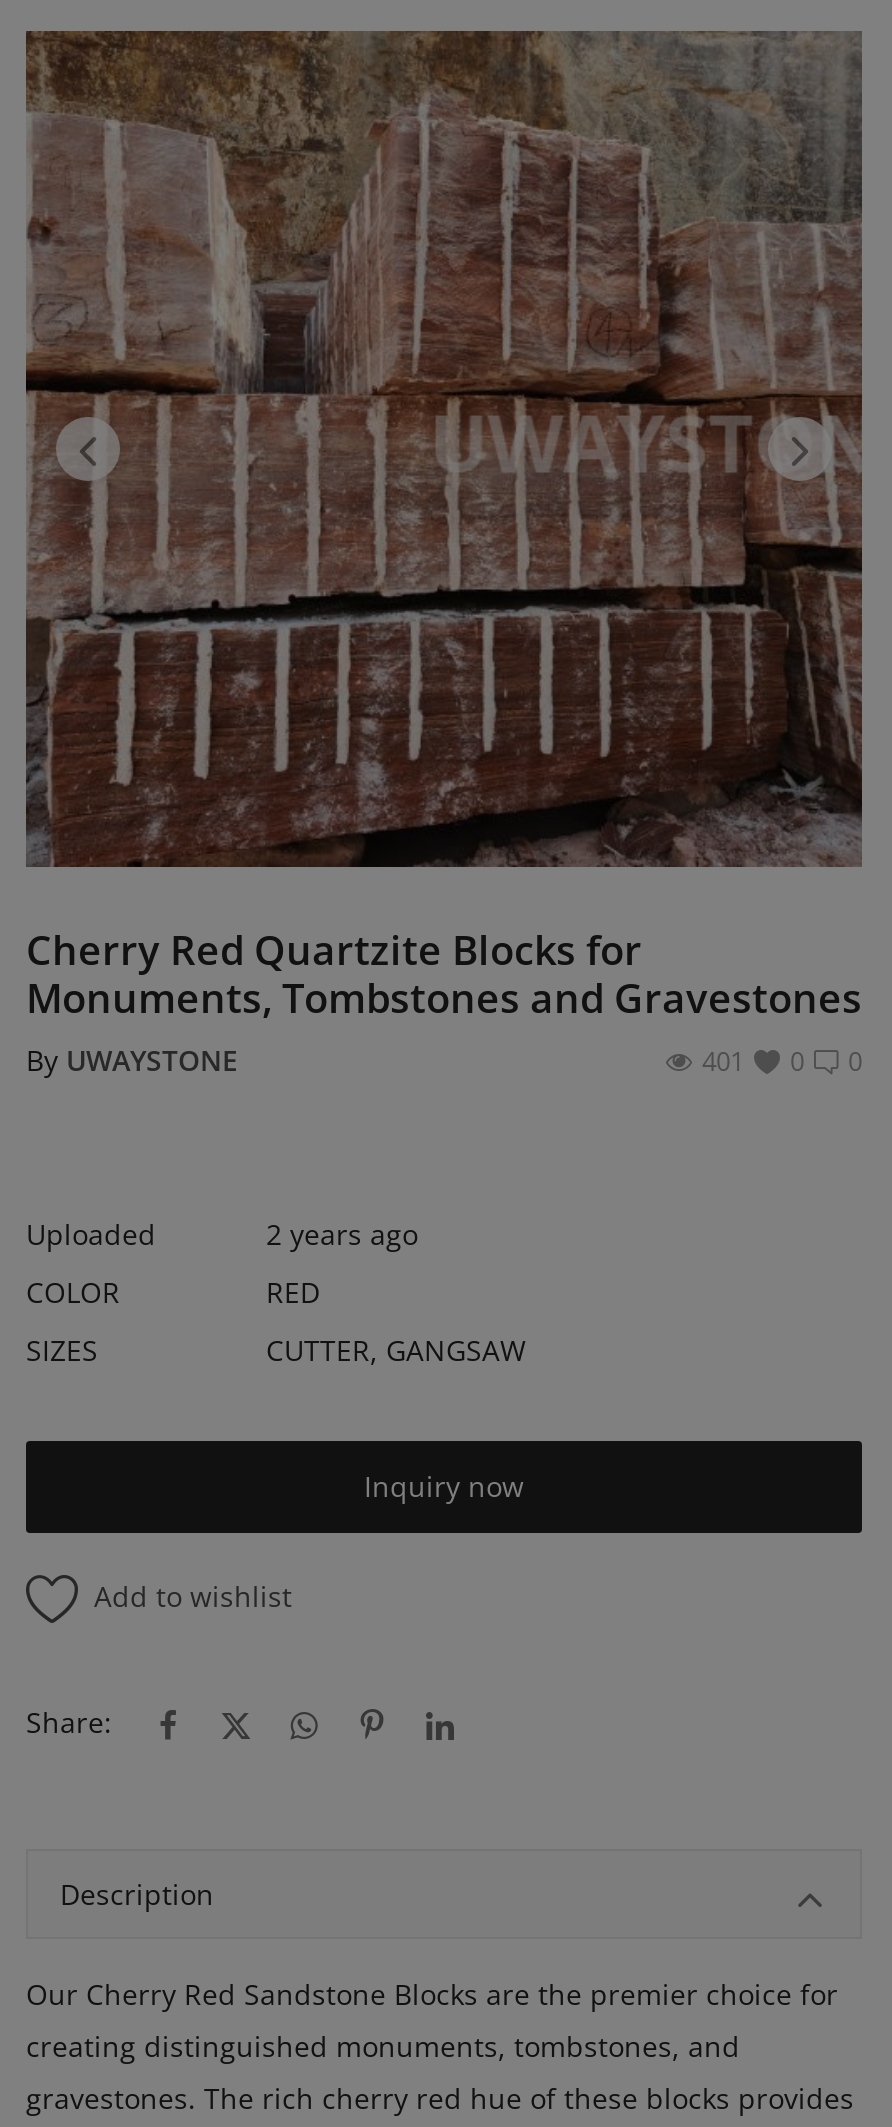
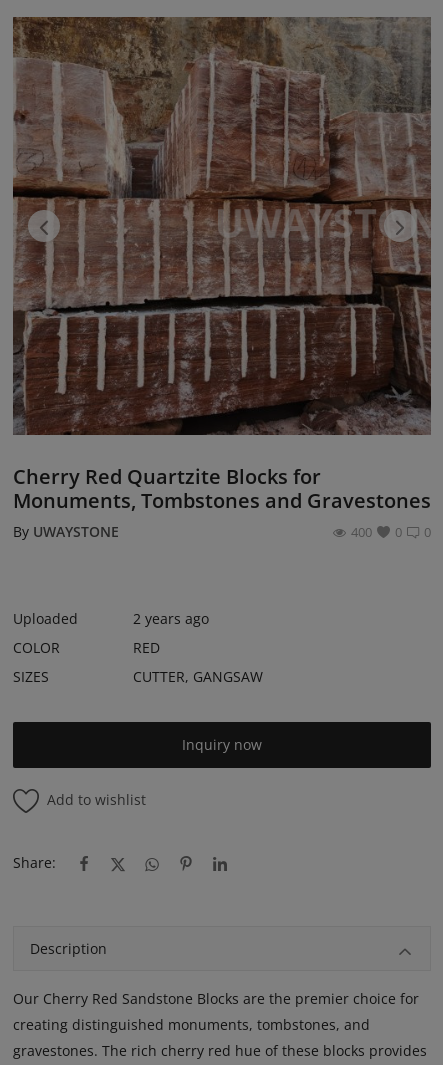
- 401 0 0
+ 400 0 0
